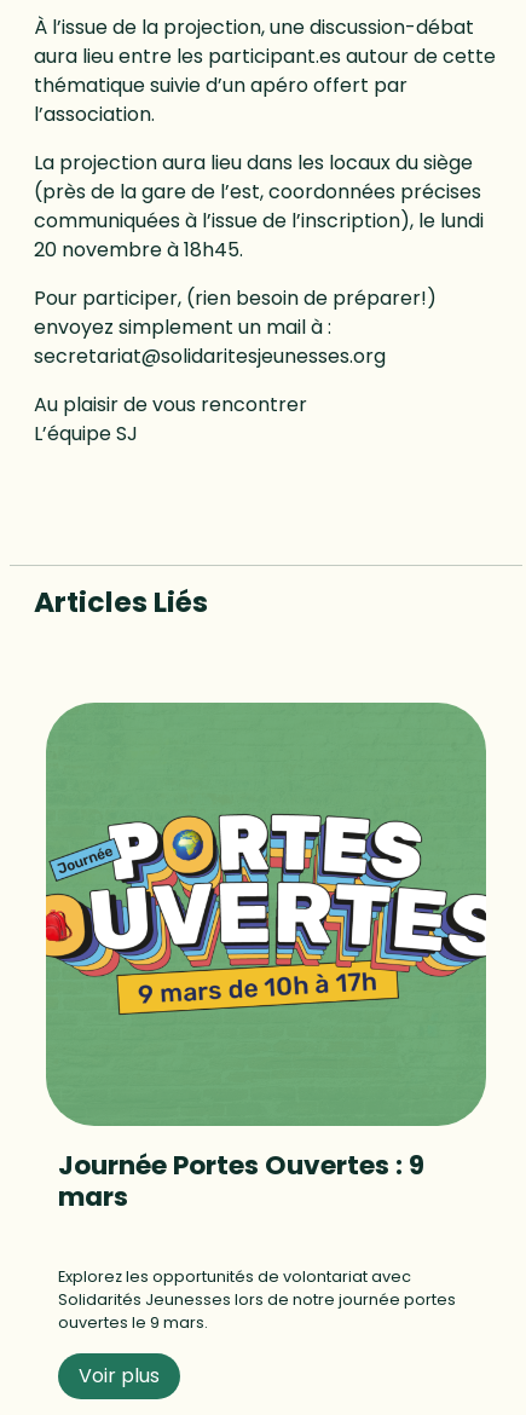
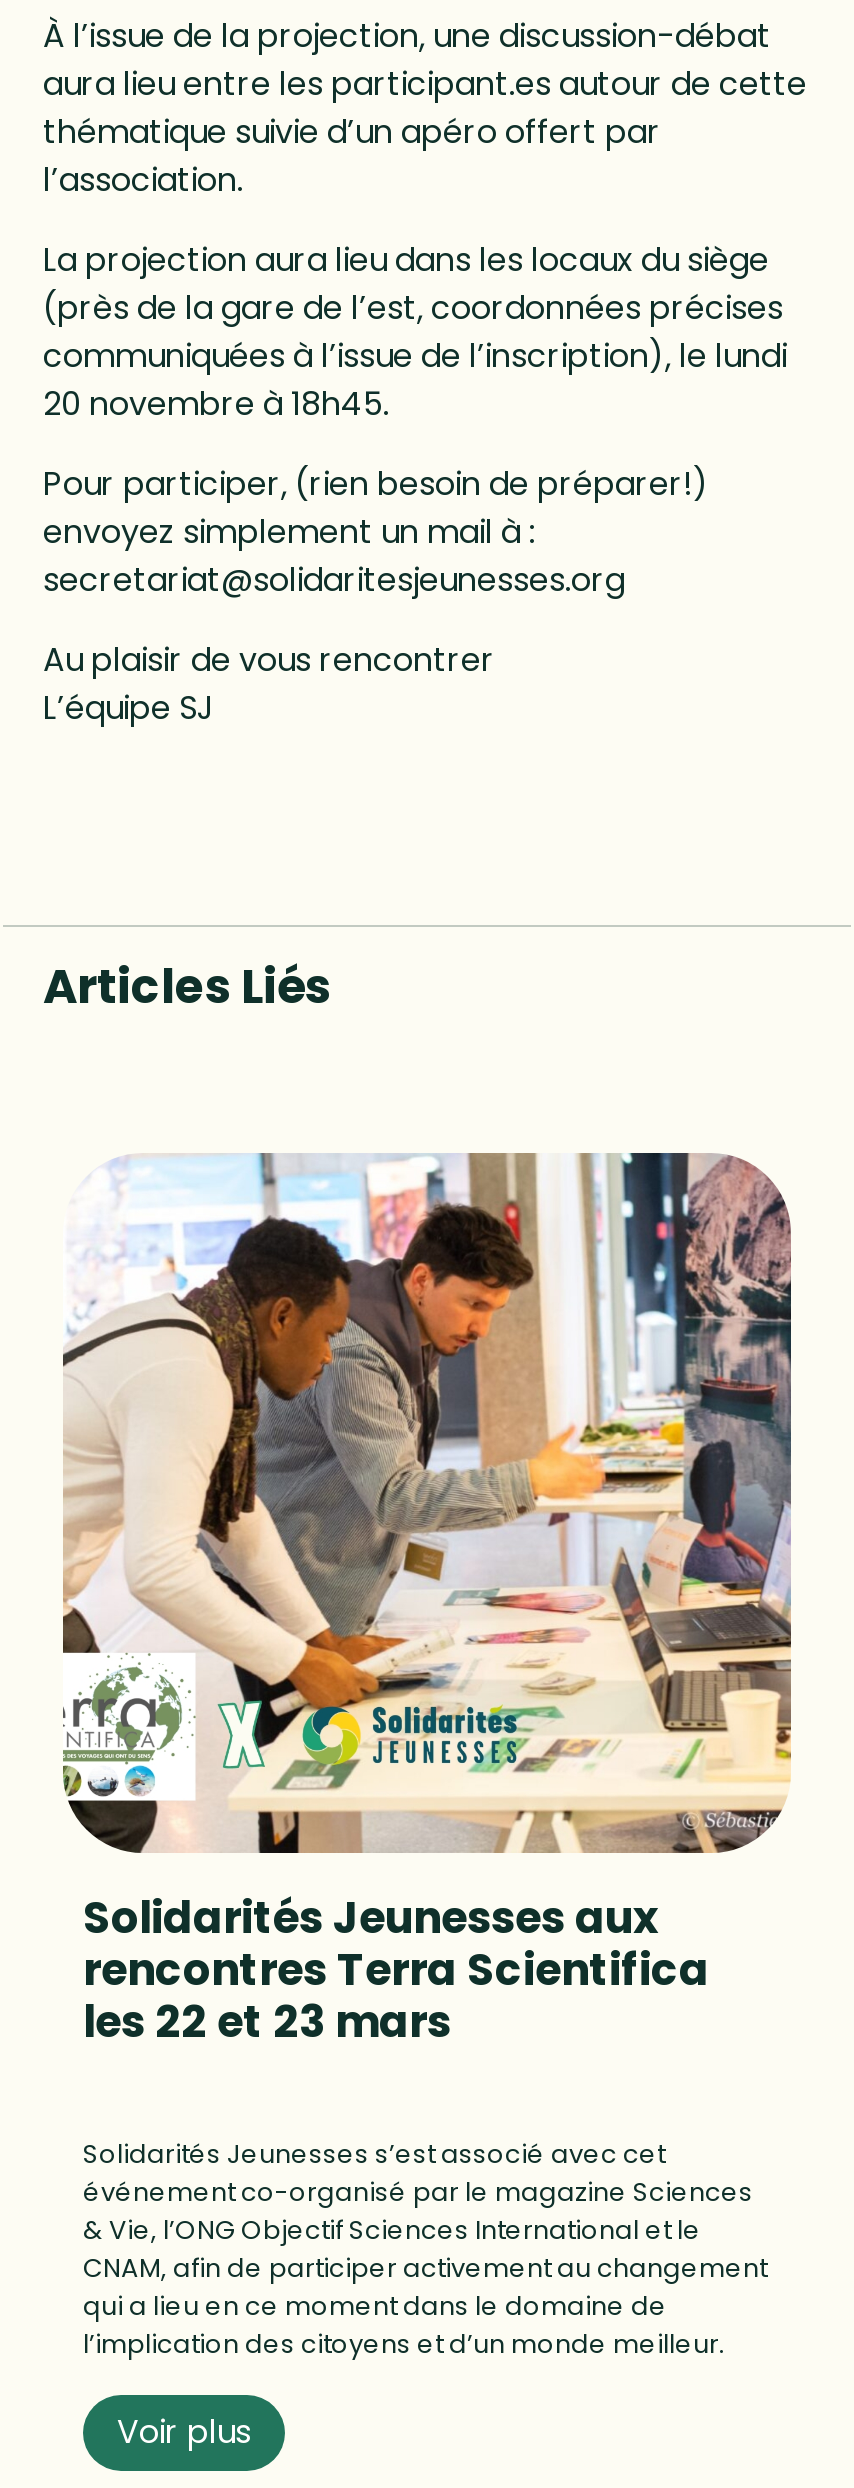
- [image]
- Journée Portes Ouvertes : 9
- mars
+ [image]
+ Solidarités Jeunesses aux
+ rencontres Terra Scientifica
+ les 22 et 23 mars

- Explorez les opportunités de volontariat avec
- Solidarités Jeunesses lors de notre journée portes
- ouvertes le 9 mars.
+ Solidarités Jeunesses s’est associé avec cet
+ événement co-organisé par le magazine Sciences
+ & Vie, l’ONG Objectif Sciences International et le
+ CNAM, afin de participer activement au changement
+ qui a lieu en ce moment dans le domaine de
+ l’implication des citoyens et d’un monde meilleur.
